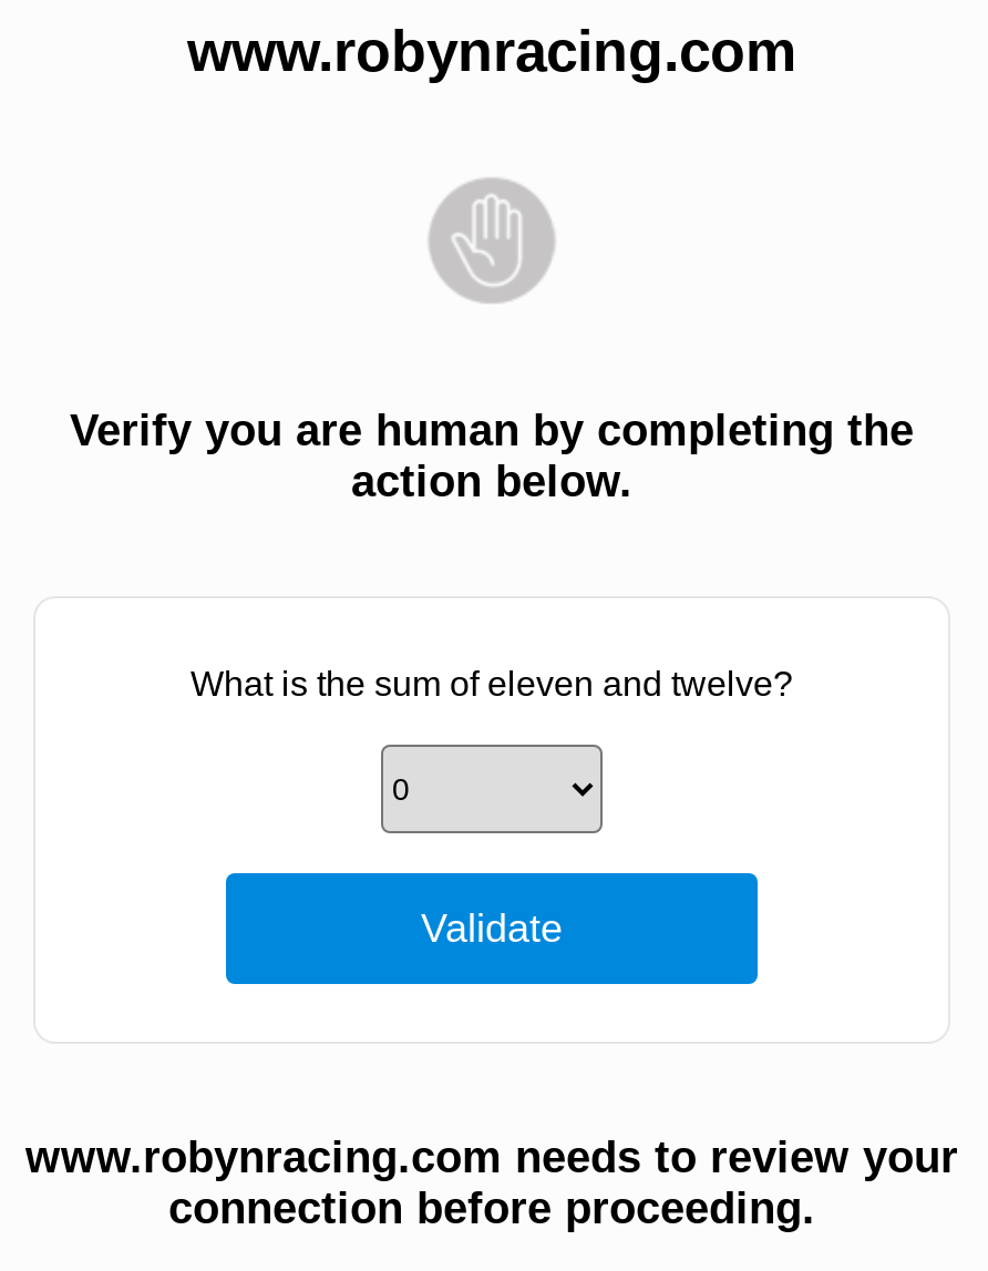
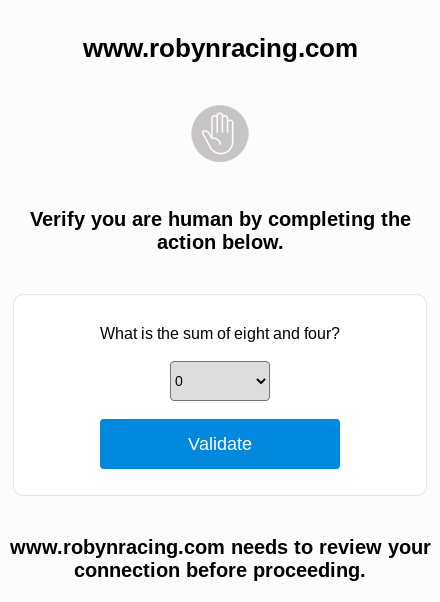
- What is the sum of eleven and twelve?
+ What is the sum of eight and four?
